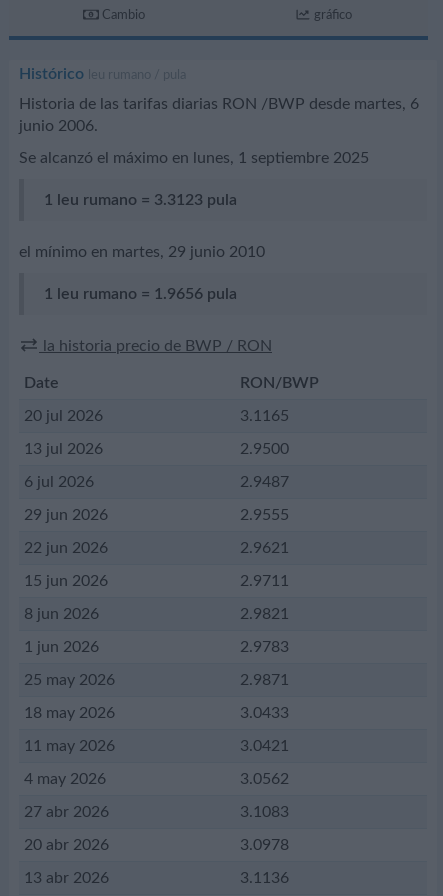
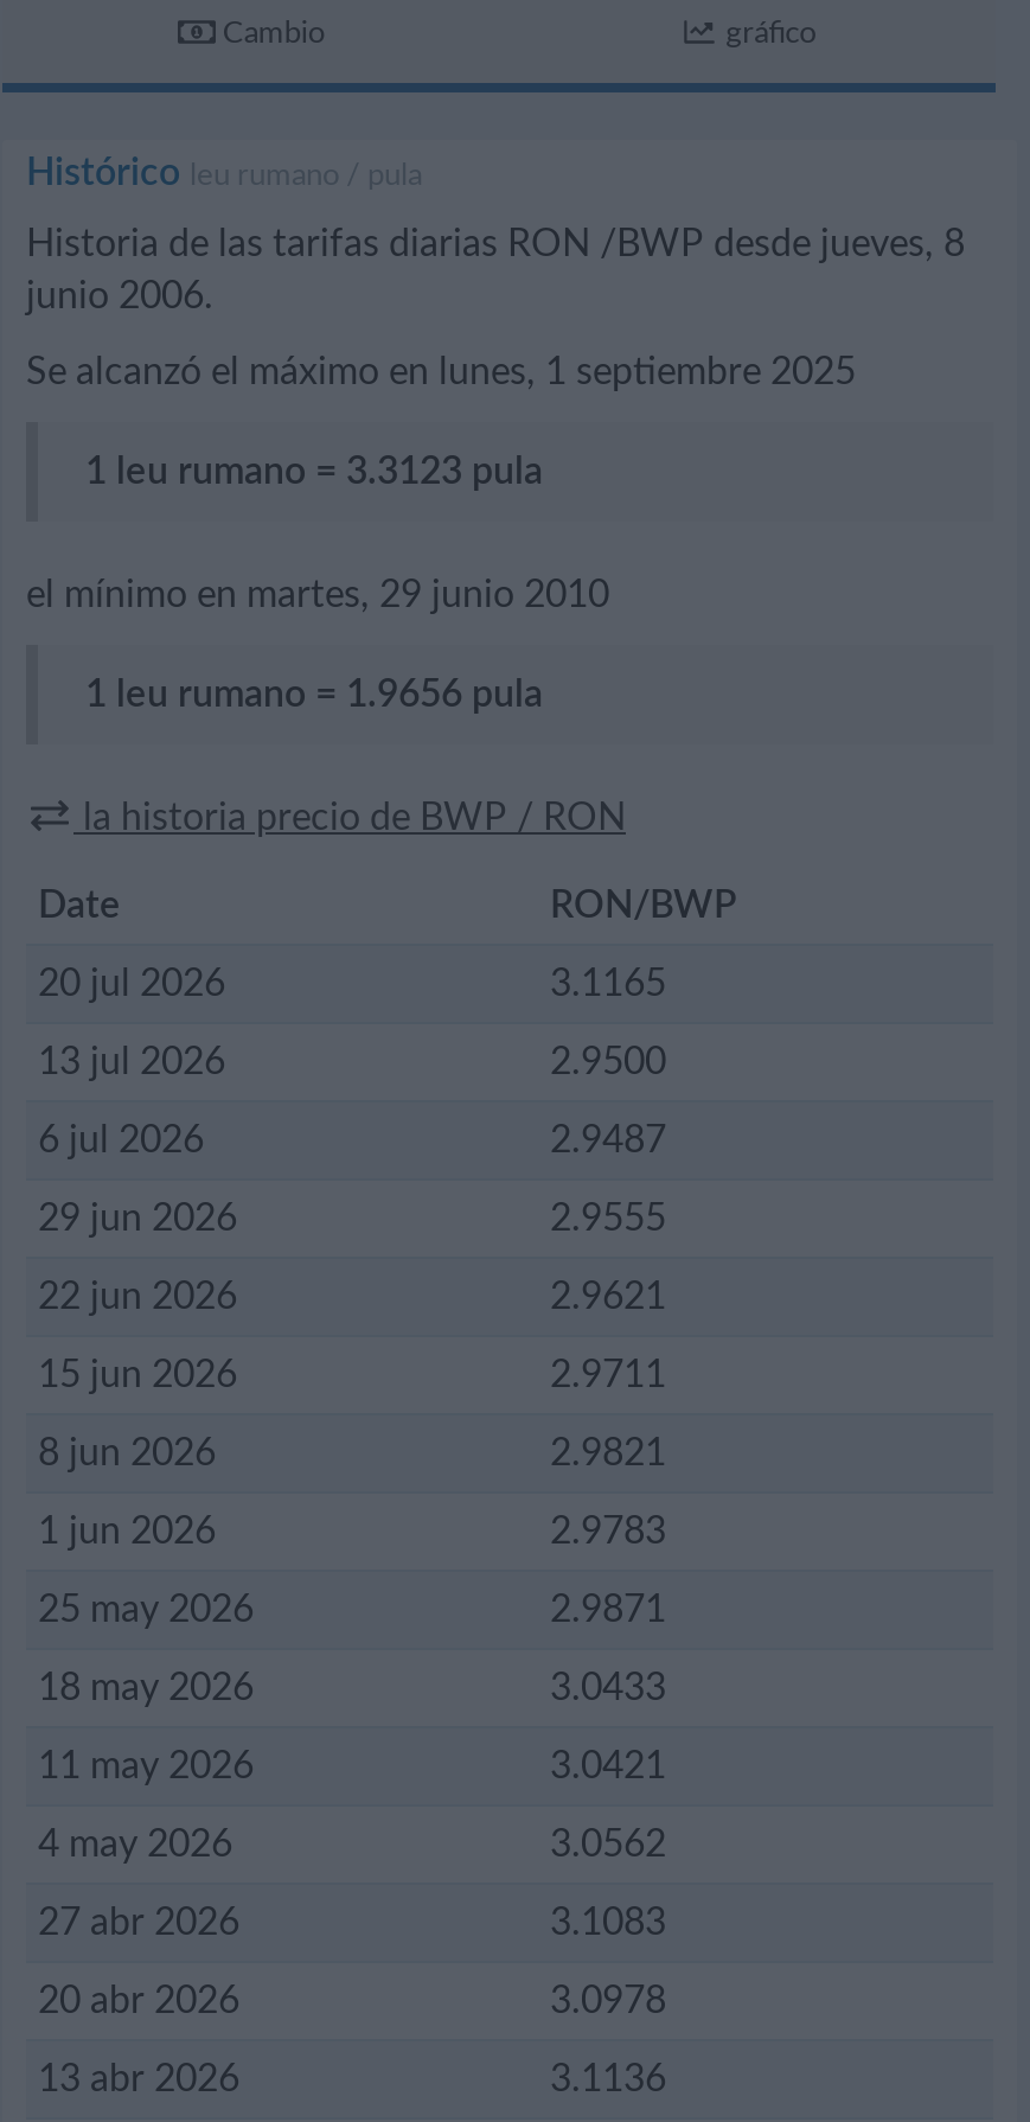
- Historia de las tarifas diarias RON /BWP desde martes, 6
+ Historia de las tarifas diarias RON /BWP desde jueves, 8
